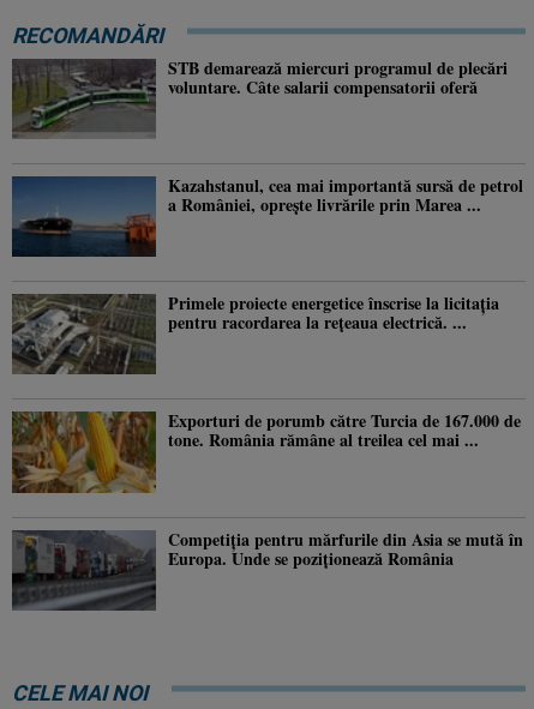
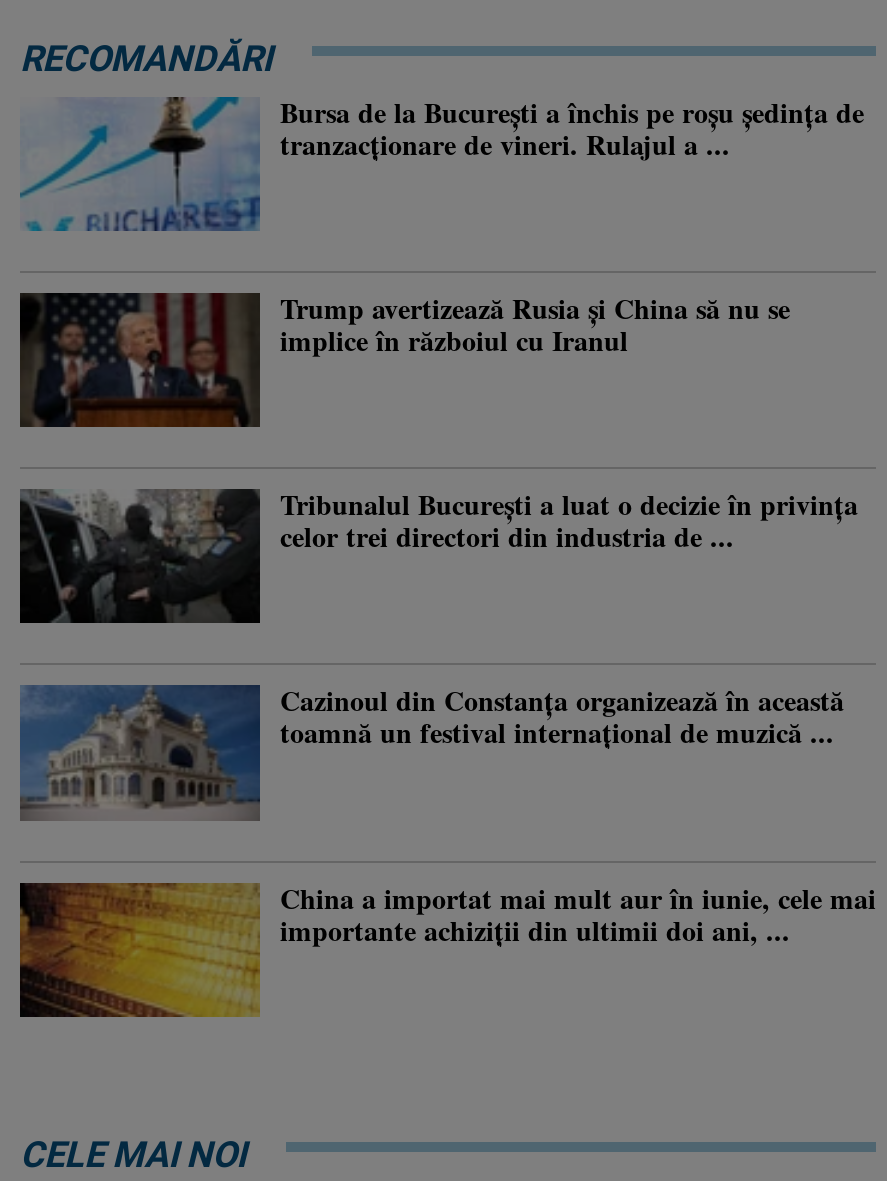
- [image]
- STB demarează miercuri programul de plecări
- voluntare. Câte salarii compensatorii oferă
+ [image]
+ Bursa de la București a închis pe roșu ședința de
+ tranzacționare de vineri. Rulajul a ...

- [image]
- Kazahstanul, cea mai importantă sursă de petrol
- a României, oprește livrările prin Marea ...
+ [image]
+ Trump avertizează Rusia și China să nu se
+ implice în războiul cu Iranul

- [image]
- Primele proiecte energetice înscrise la licitația
- pentru racordarea la rețeaua electrică. ...
+ [image]
+ Tribunalul București a luat o decizie în privința
+ celor trei directori din industria de ...

- [image]
- Exporturi de porumb către Turcia de 167.000 de
- tone. România rămâne al treilea cel mai ...
+ [image]
+ Cazinoul din Constanța organizează în această
+ toamnă un festival internațional de muzică ...

- [image]
- Competiția pentru mărfurile din Asia se mută în
- Europa. Unde se poziționează România
+ [image]
+ China a importat mai mult aur în iunie, cele mai
+ importante achiziții din ultimii doi ani, ...
